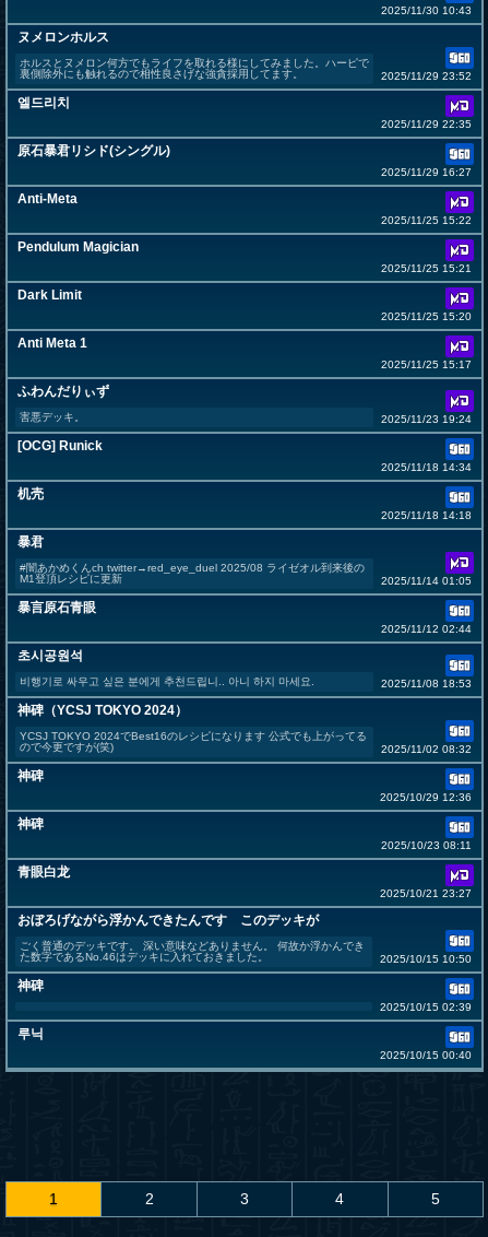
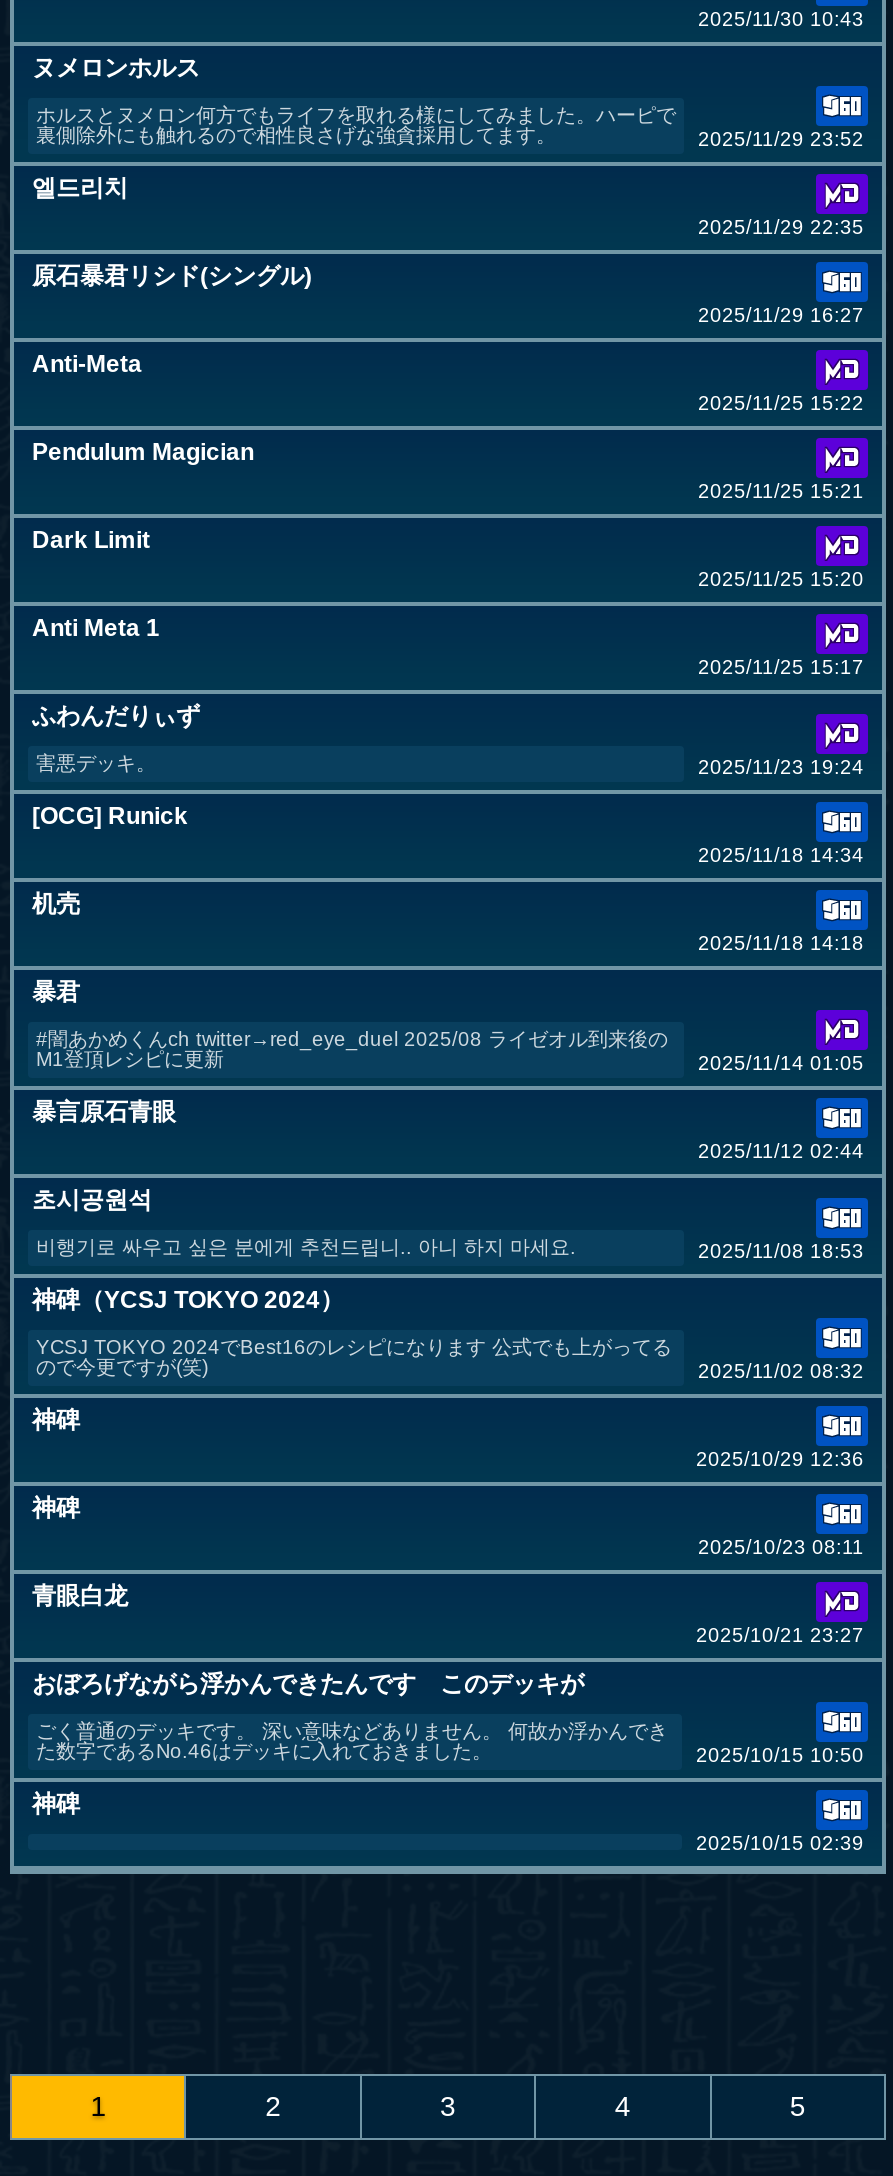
- 루닉
- 2025/10/15 00:40
